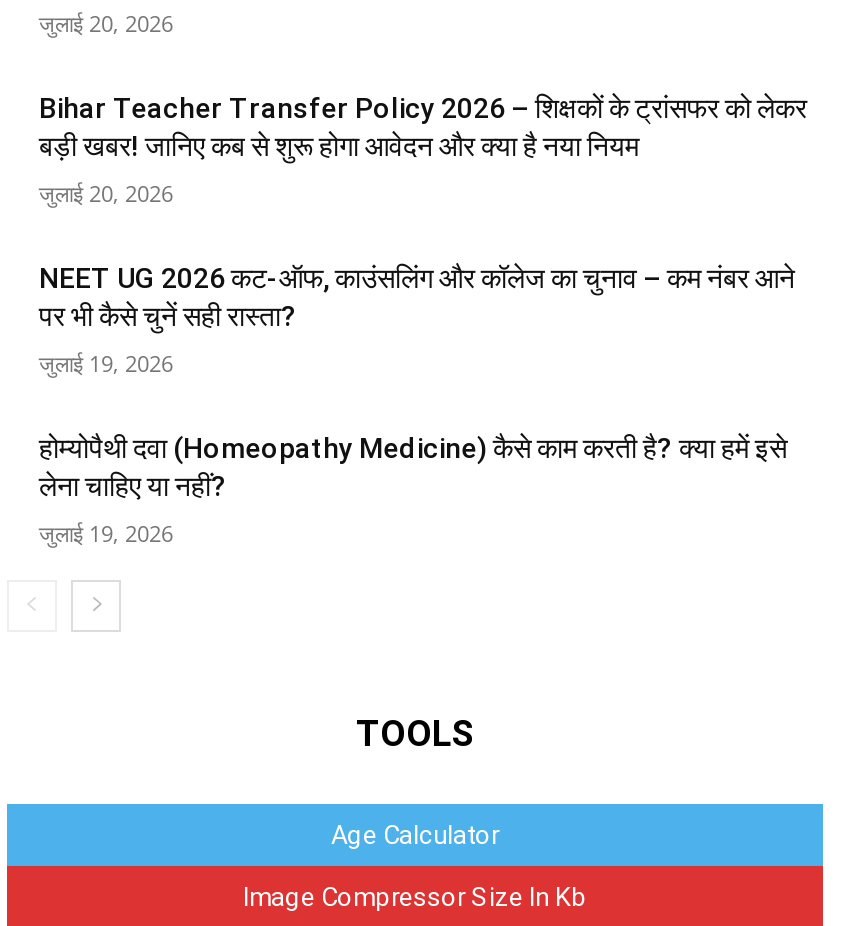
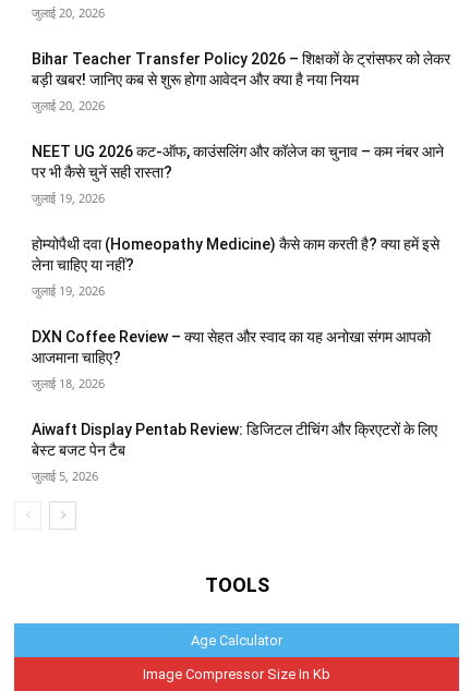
+ DXN Coffee Review – क्या सेहत और स्वाद का यह अनोखा संगम आपको
+ आजमाना चाहिए?
+ जुलाई 18, 2026
+ Aiwaft Display Pentab Review: डिजिटल टीचिंग और क्रिएटरों के लिए
+ बेस्ट बजट पेन टैब
+ जुलाई 5, 2026
